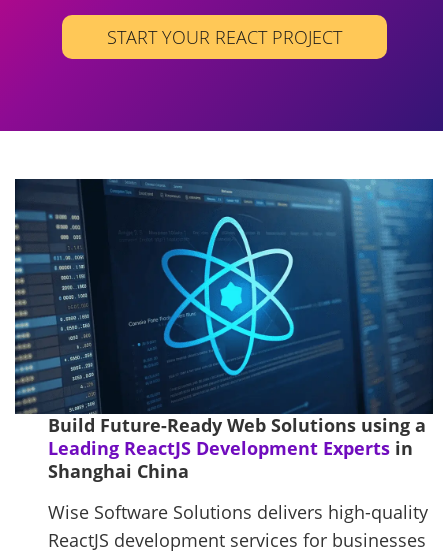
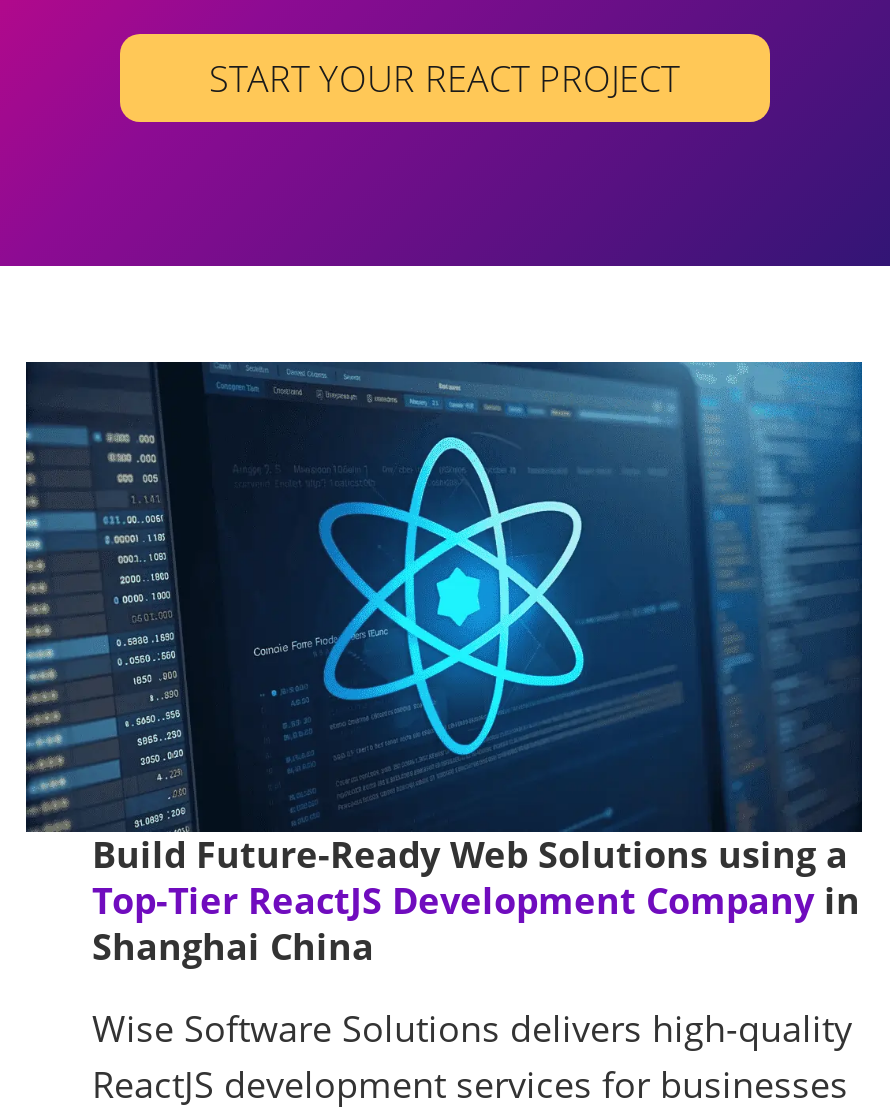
- Leading ReactJS Development Experts in
+ Top-Tier ReactJS Development Company in
